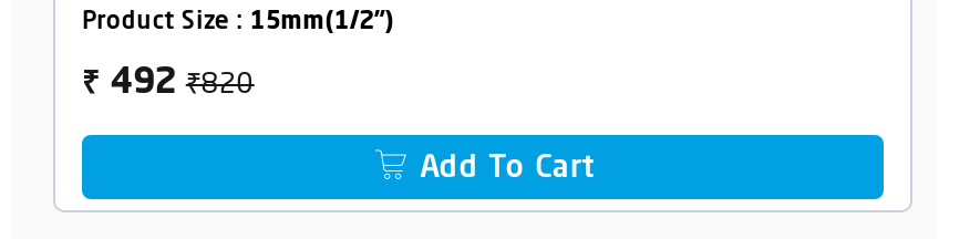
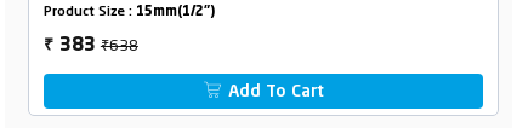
- ₹ 492 ₹820
+ ₹ 383 ₹638
